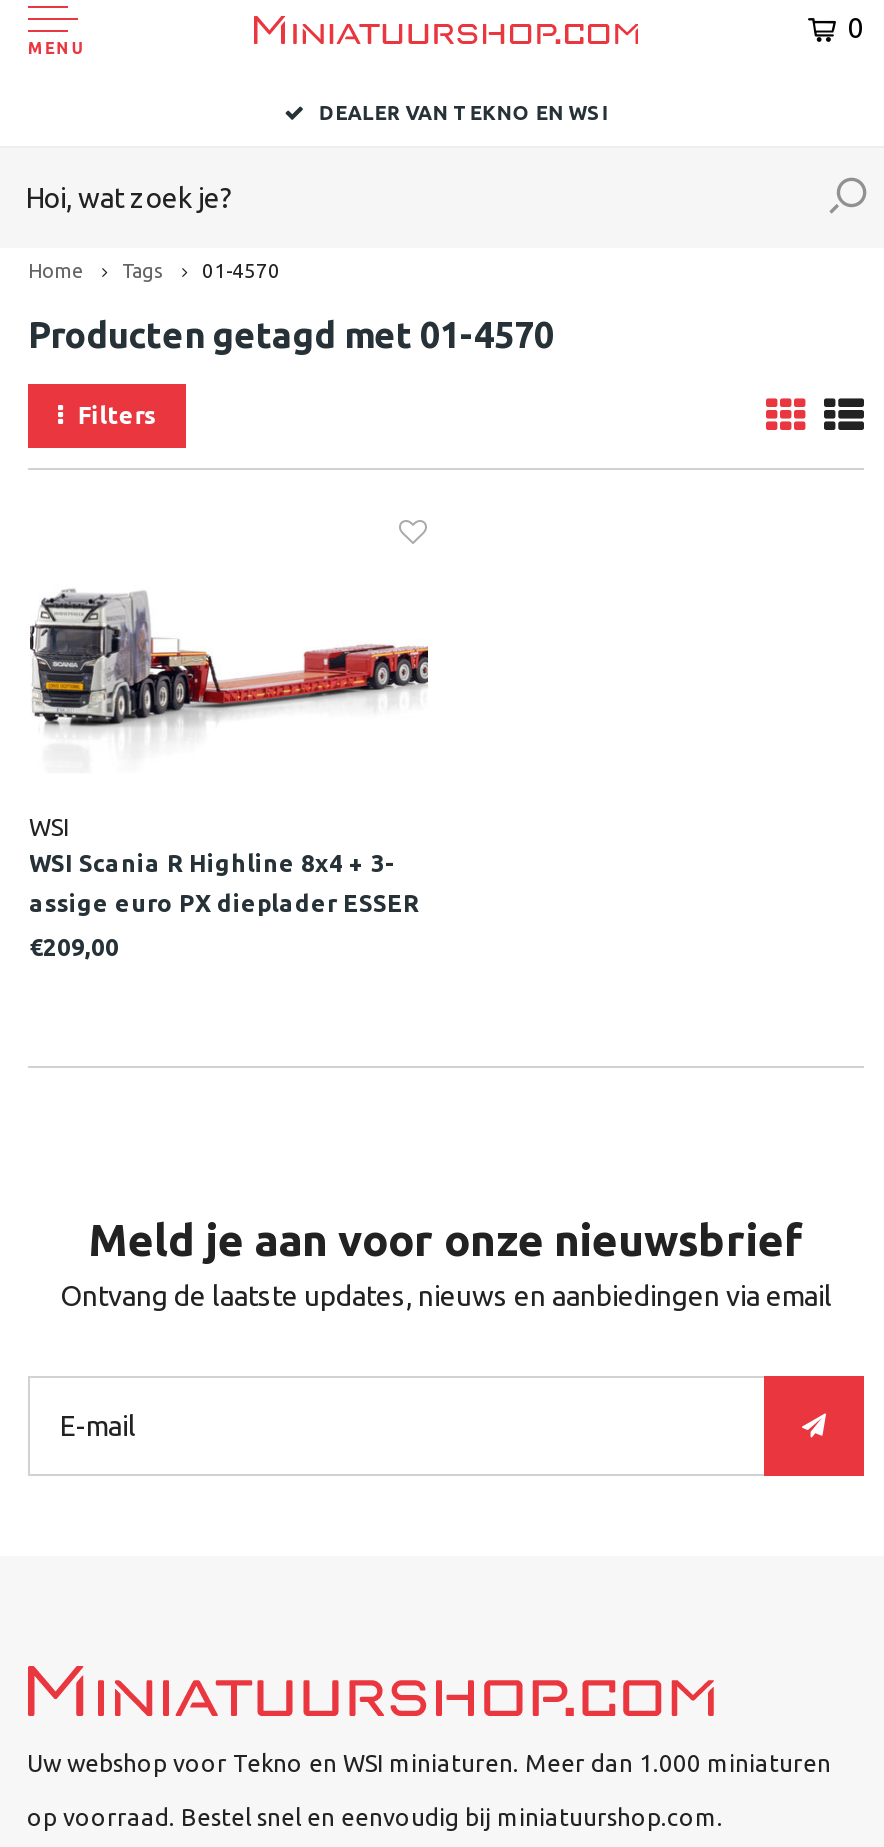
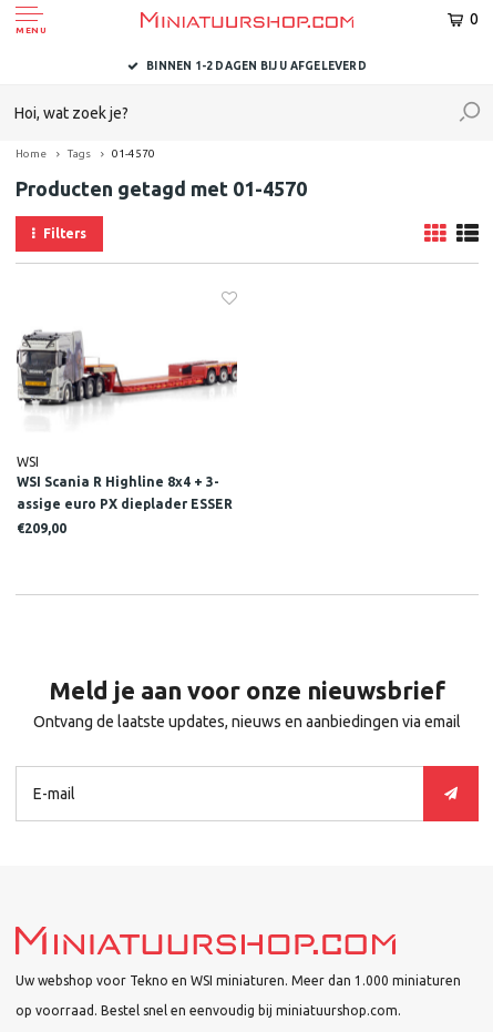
- DEALER VAN TEKNO EN WSI
+ BINNEN 1-2 DAGEN BIJ U AFGELEVERD
